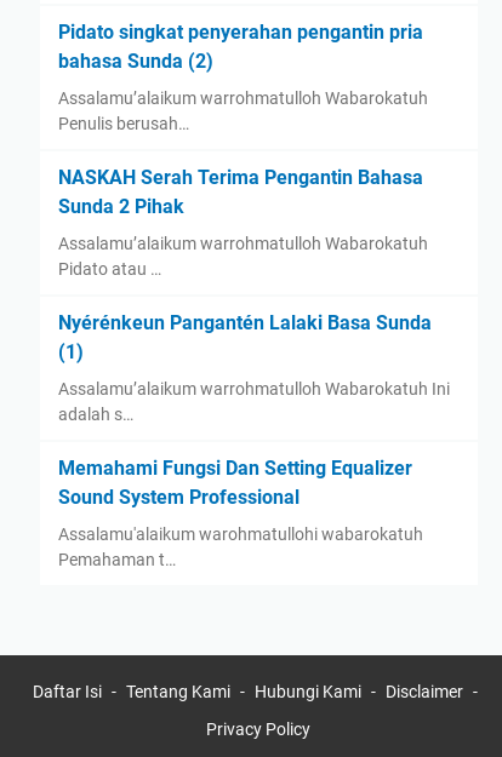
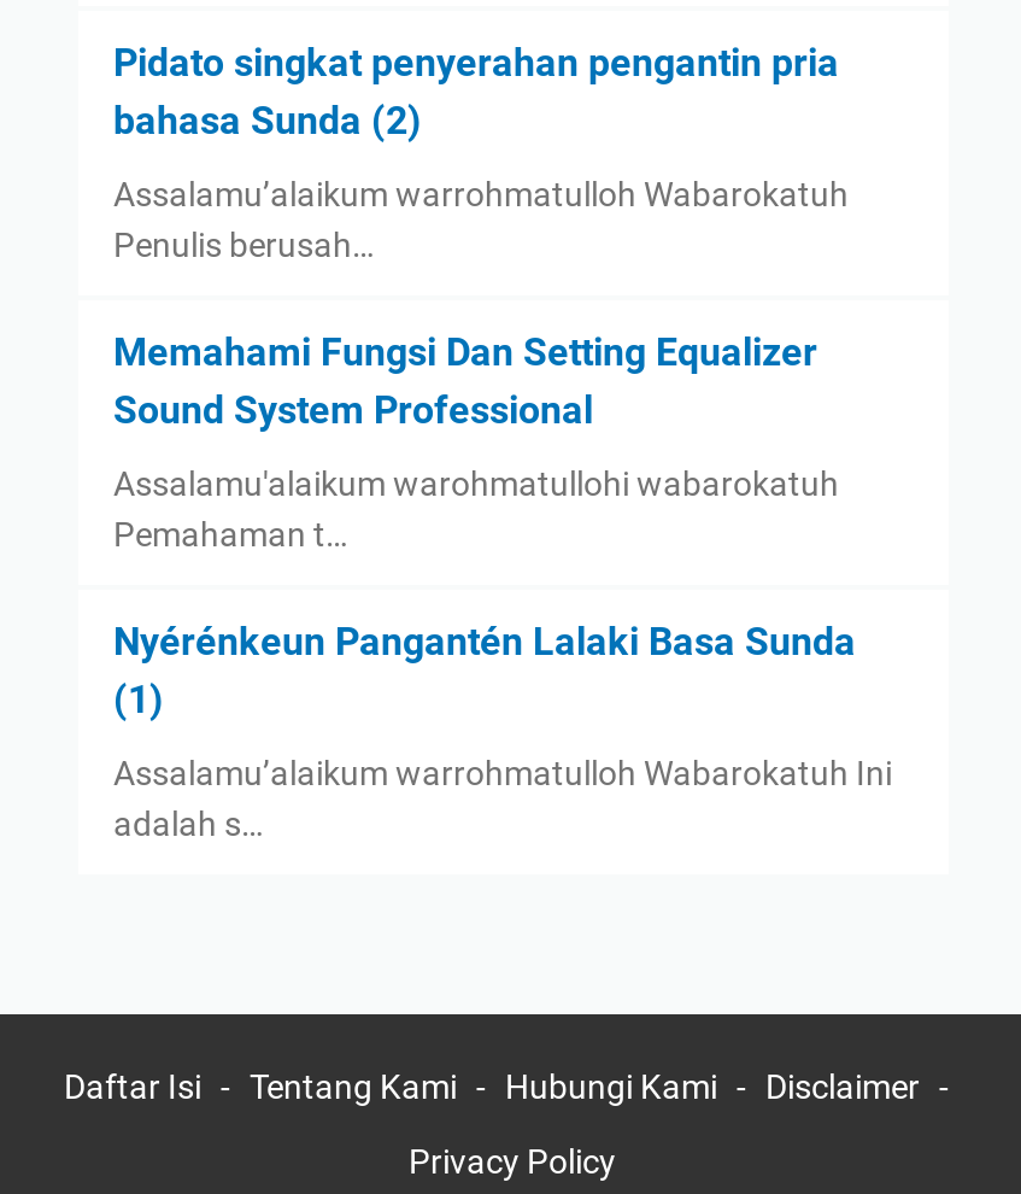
- NASKAH Serah Terima Pengantin Bahasa
- Sunda 2 Pihak

- Assalamu’alaikum warrohmatulloh Wabarokatuh
- Pidato atau …

moved up: Memahami Fungsi Dan Setting Equalizer | Sound System Professional

moved up: Assalamu'alaikum warohmatullohi wabarokatuh | Pemahaman t…
